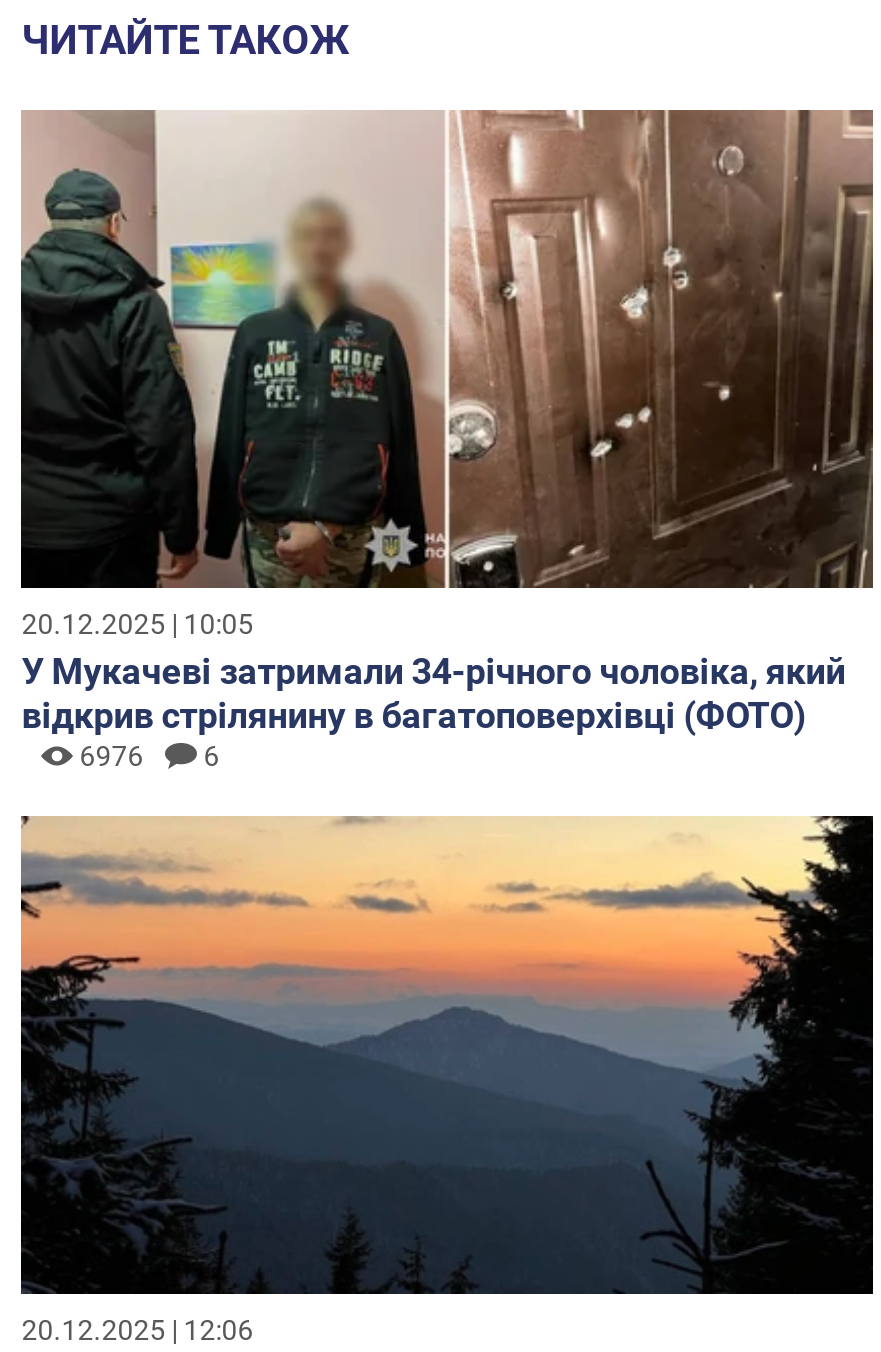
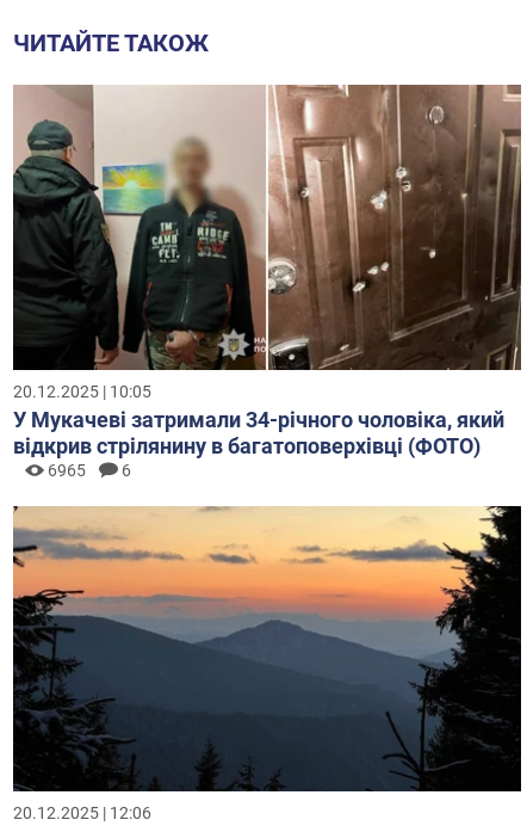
- 6976 6
+ 6965 6
